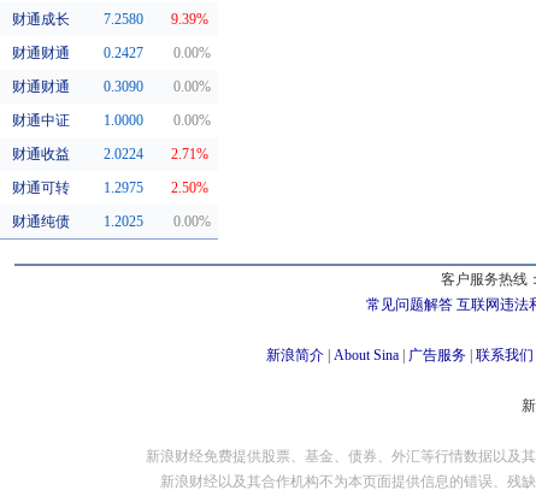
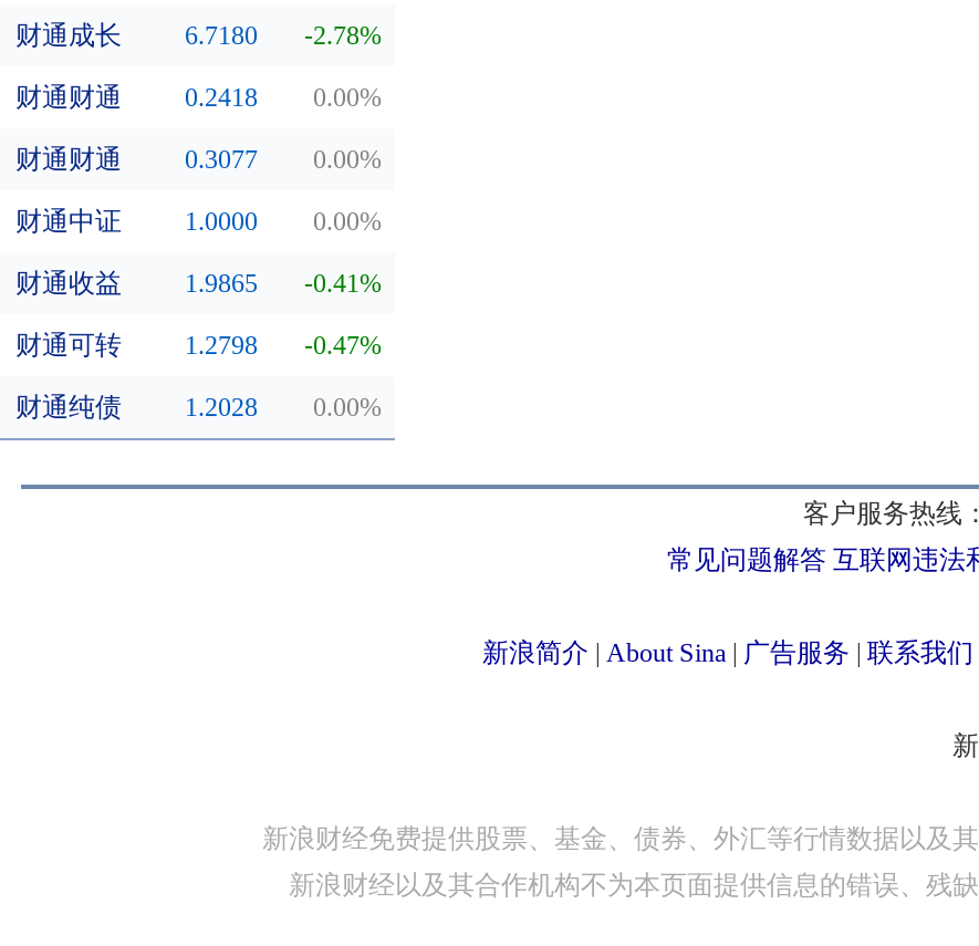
- 7.2580
+ 6.7180

- 9.39%
+ -2.78%

- 0.2427 0.00%
+ 0.2418 0.00%

- 0.3090 0.00%
+ 0.3077 0.00%

- 2.0224
+ 1.9865

- 2.71%
+ -0.41%

- 1.2975
+ 1.2798

- 2.50%
+ -0.47%

- 1.2025 0.00%
+ 1.2028 0.00%
